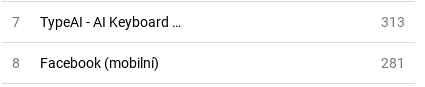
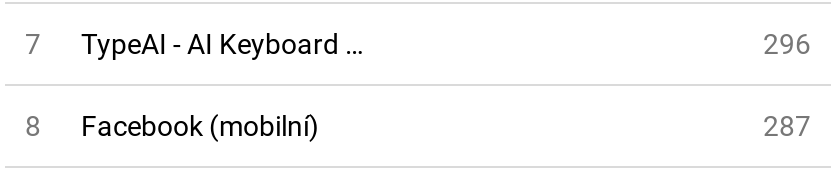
- 313
+ 296

- 281
+ 287
